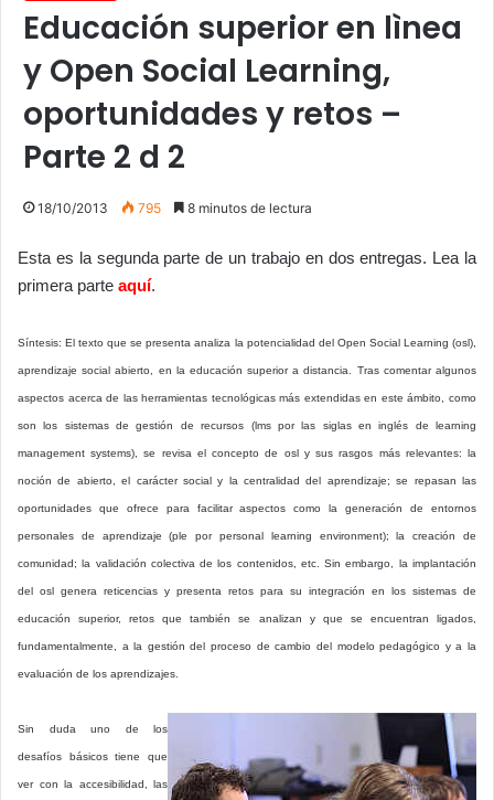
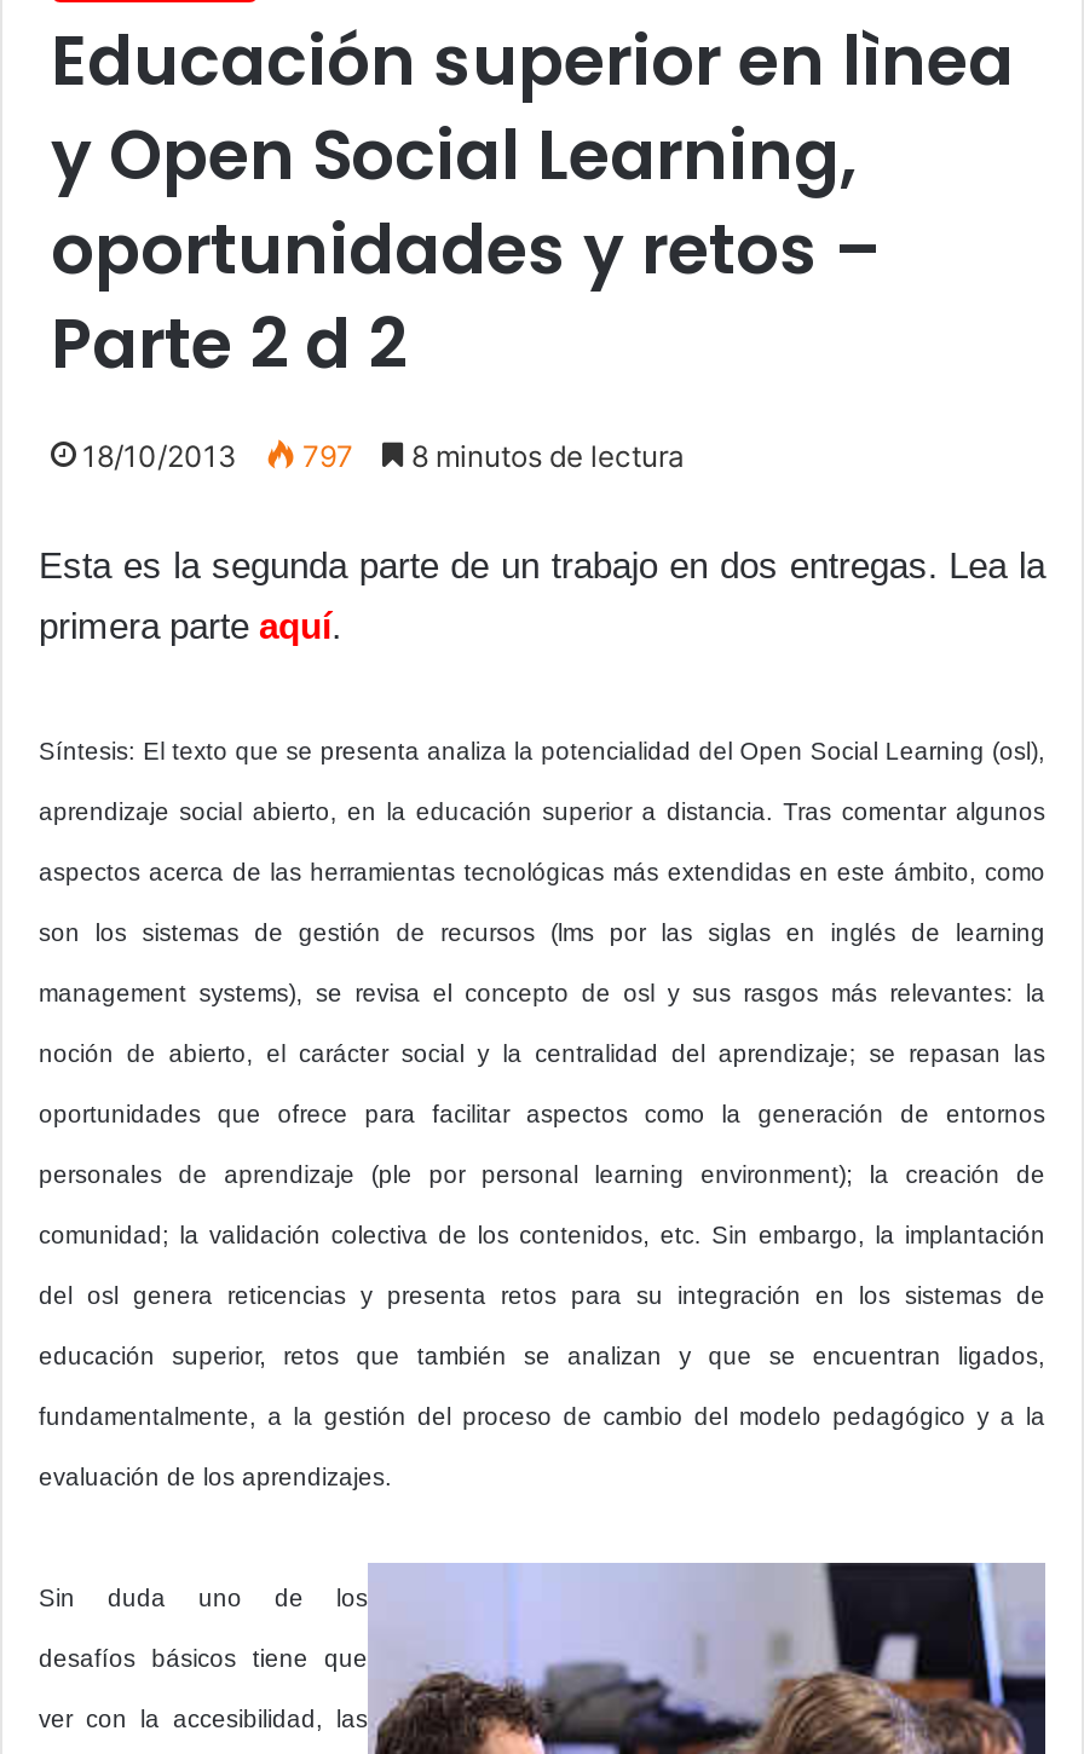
- 18/10/2013 795 8 minutos de lectura
+ 18/10/2013 797 8 minutos de lectura
